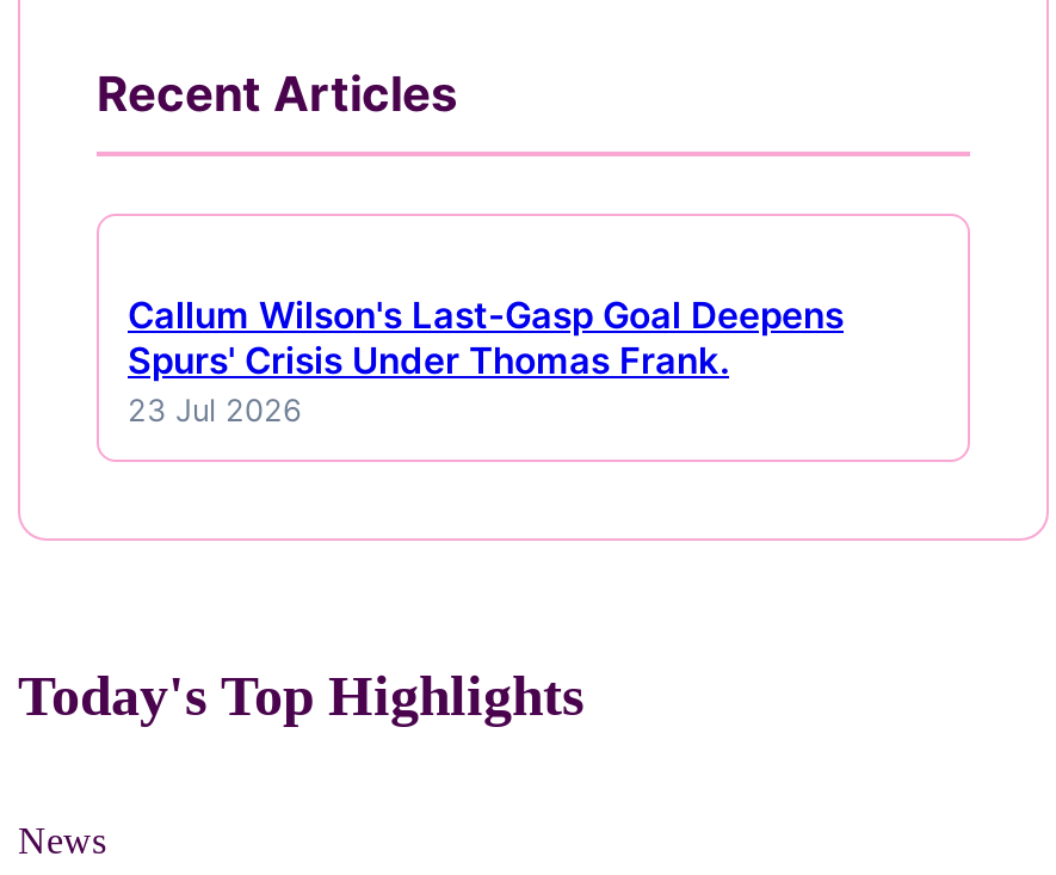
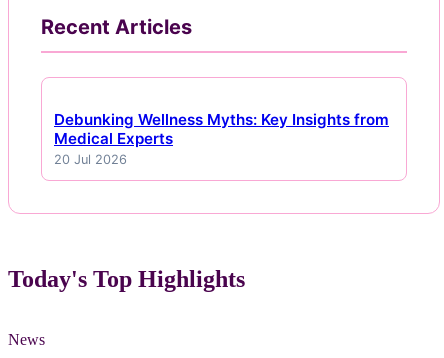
- Callum Wilson's Last-Gasp Goal Deepens
- Spurs' Crisis Under Thomas Frank.
- 23 Jul 2026
+ Debunking Wellness Myths: Key Insights from
+ Medical Experts
+ 20 Jul 2026
